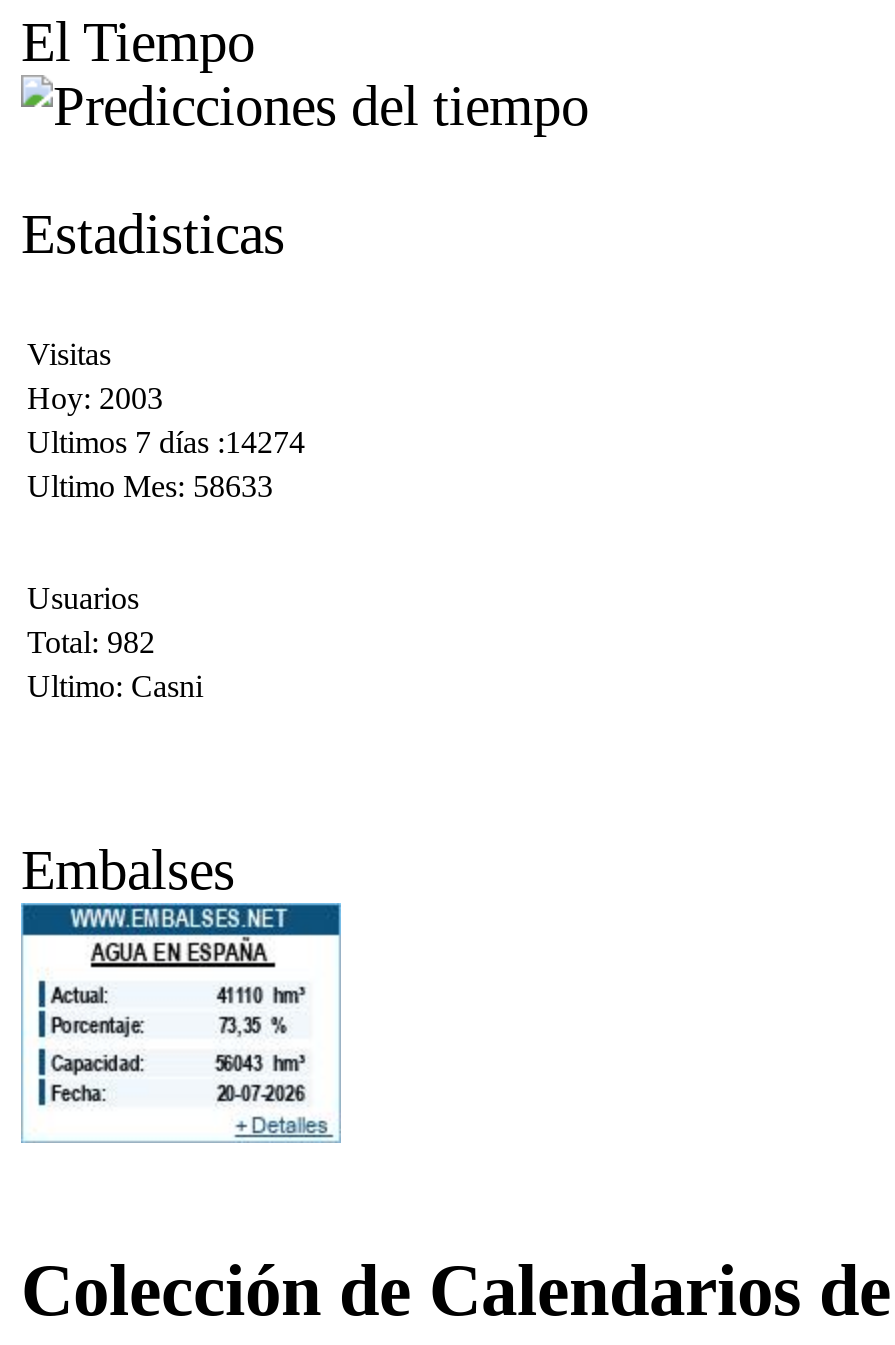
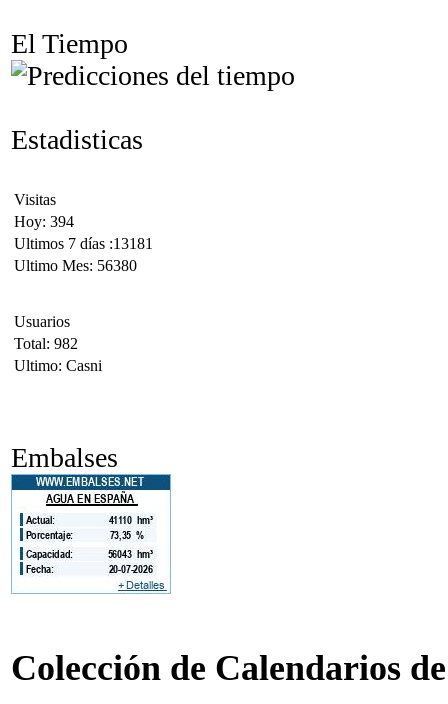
- Hoy: 2003
+ Hoy: 394

- Ultimos 7 días :14274
+ Ultimos 7 días :13181

- Ultimo Mes: 58633
+ Ultimo Mes: 56380
